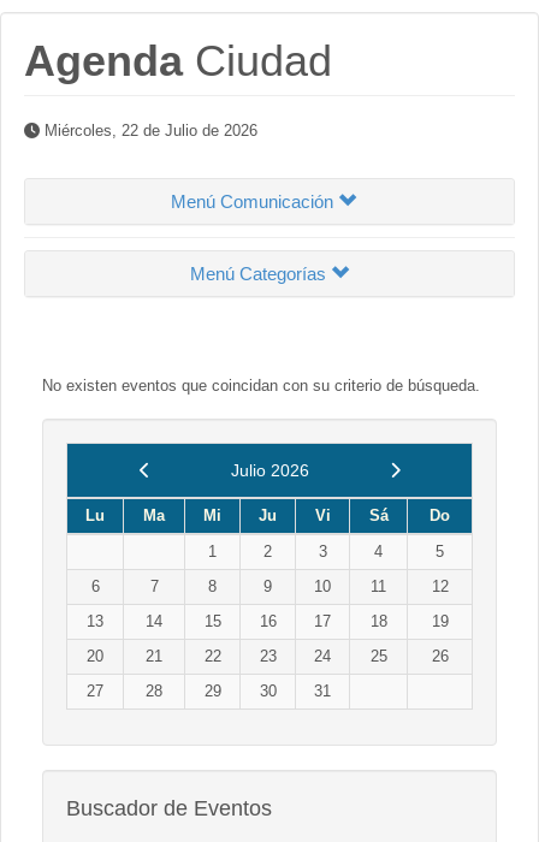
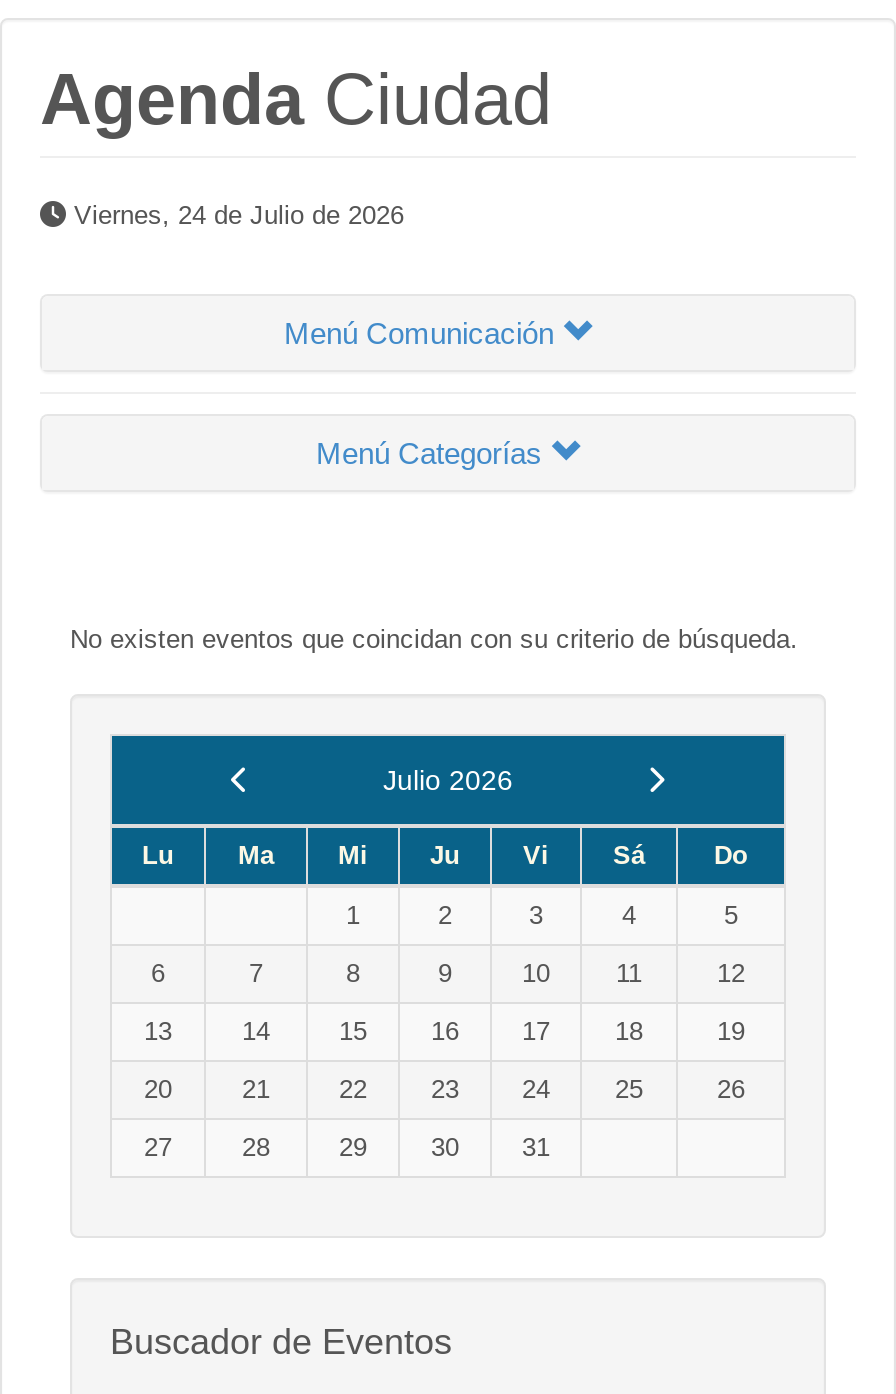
- Miércoles, 22 de Julio de 2026
+ Viernes, 24 de Julio de 2026
